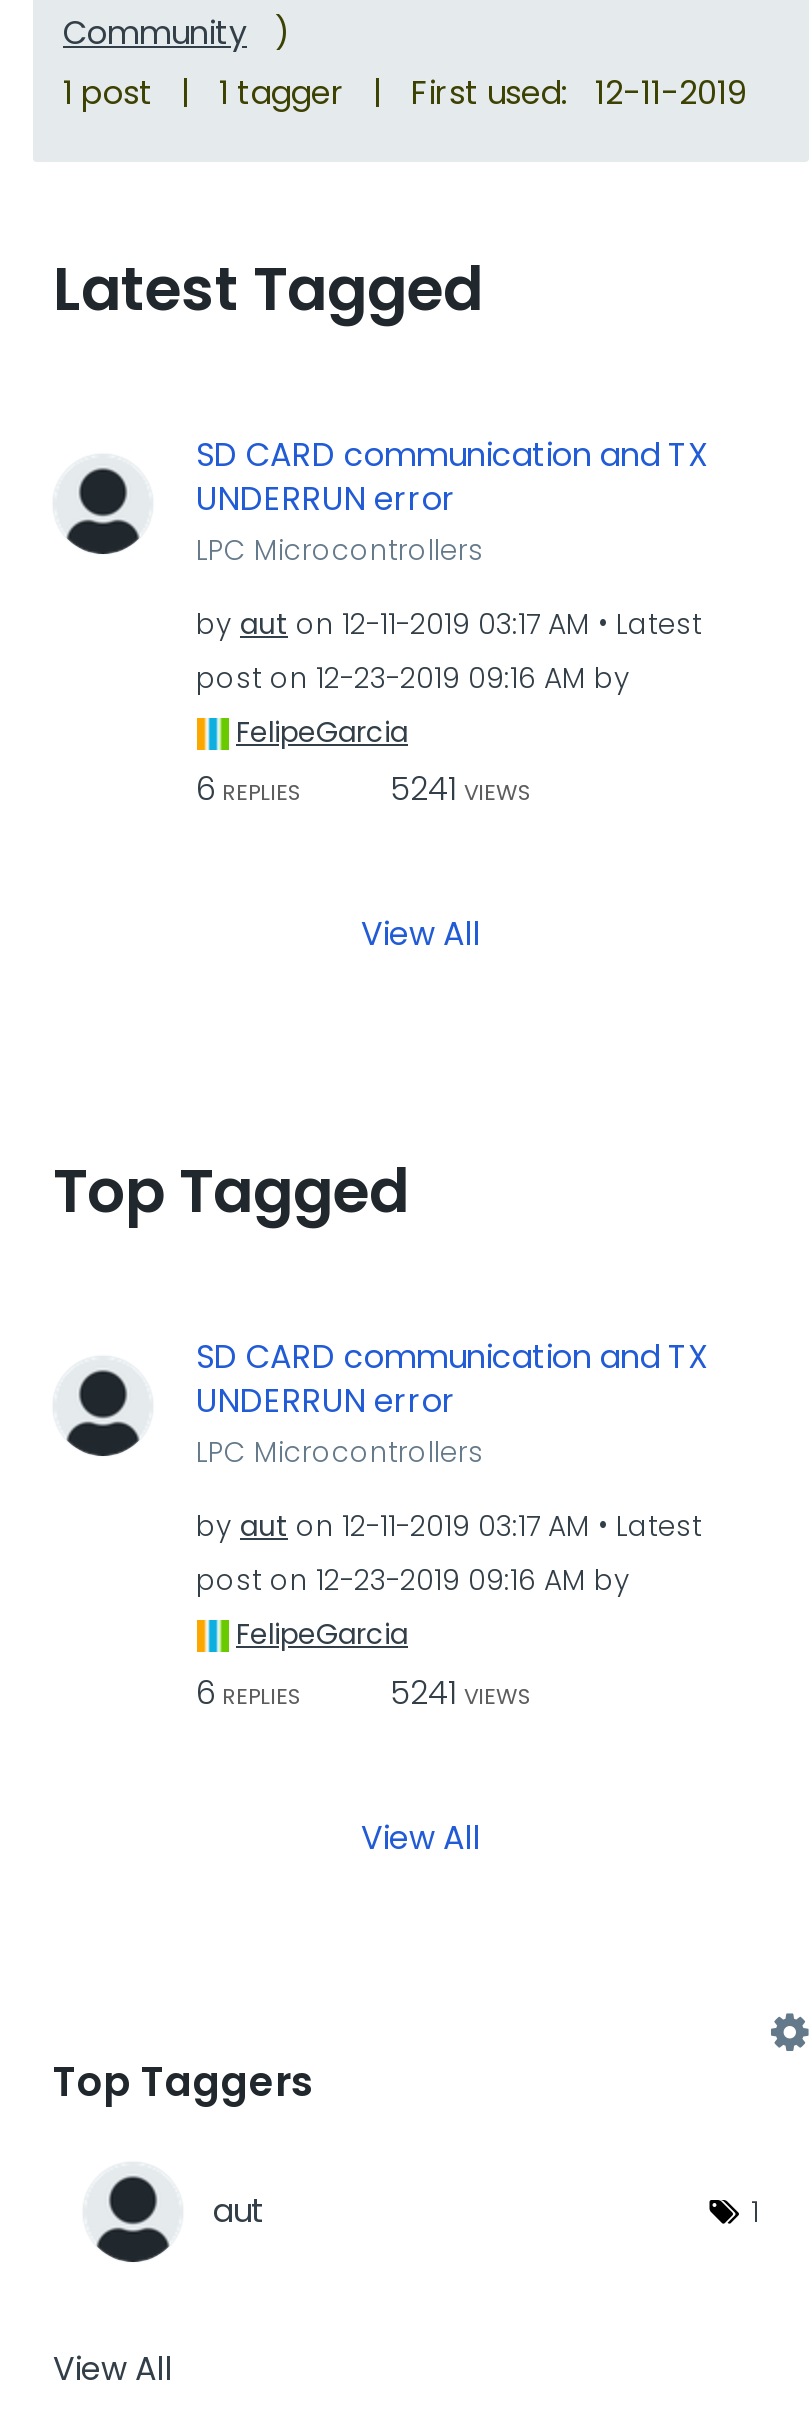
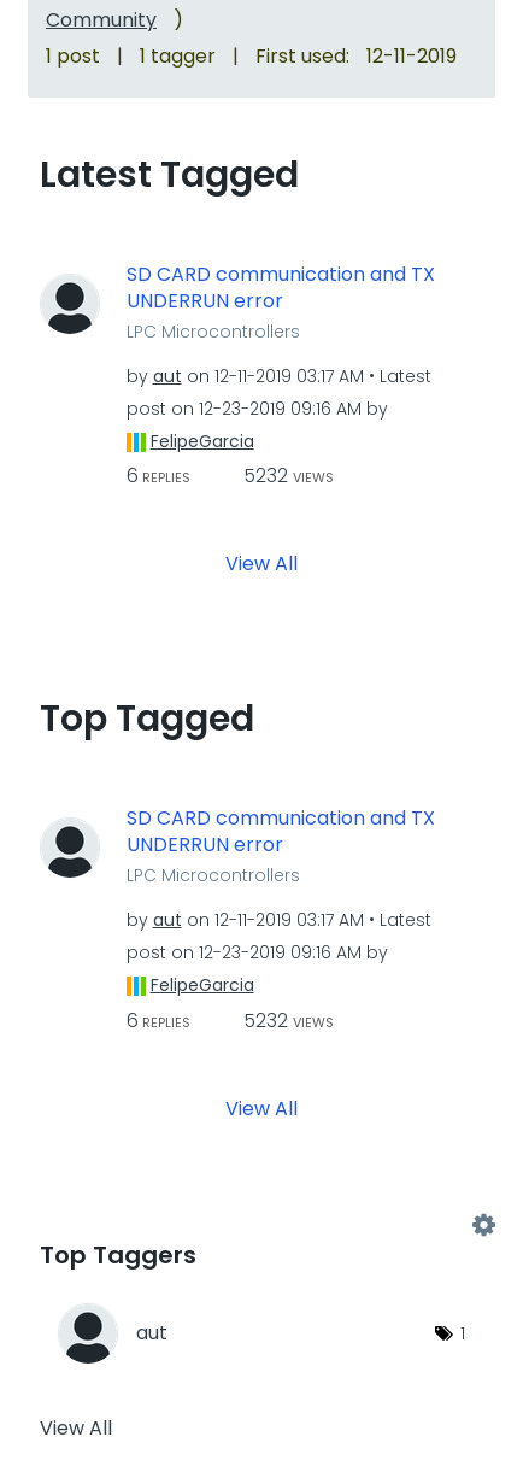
- 6 REPLIES 5241 VIEWS
+ 6 REPLIES 5232 VIEWS

- 6 REPLIES 5241 VIEWS
+ 6 REPLIES 5232 VIEWS
